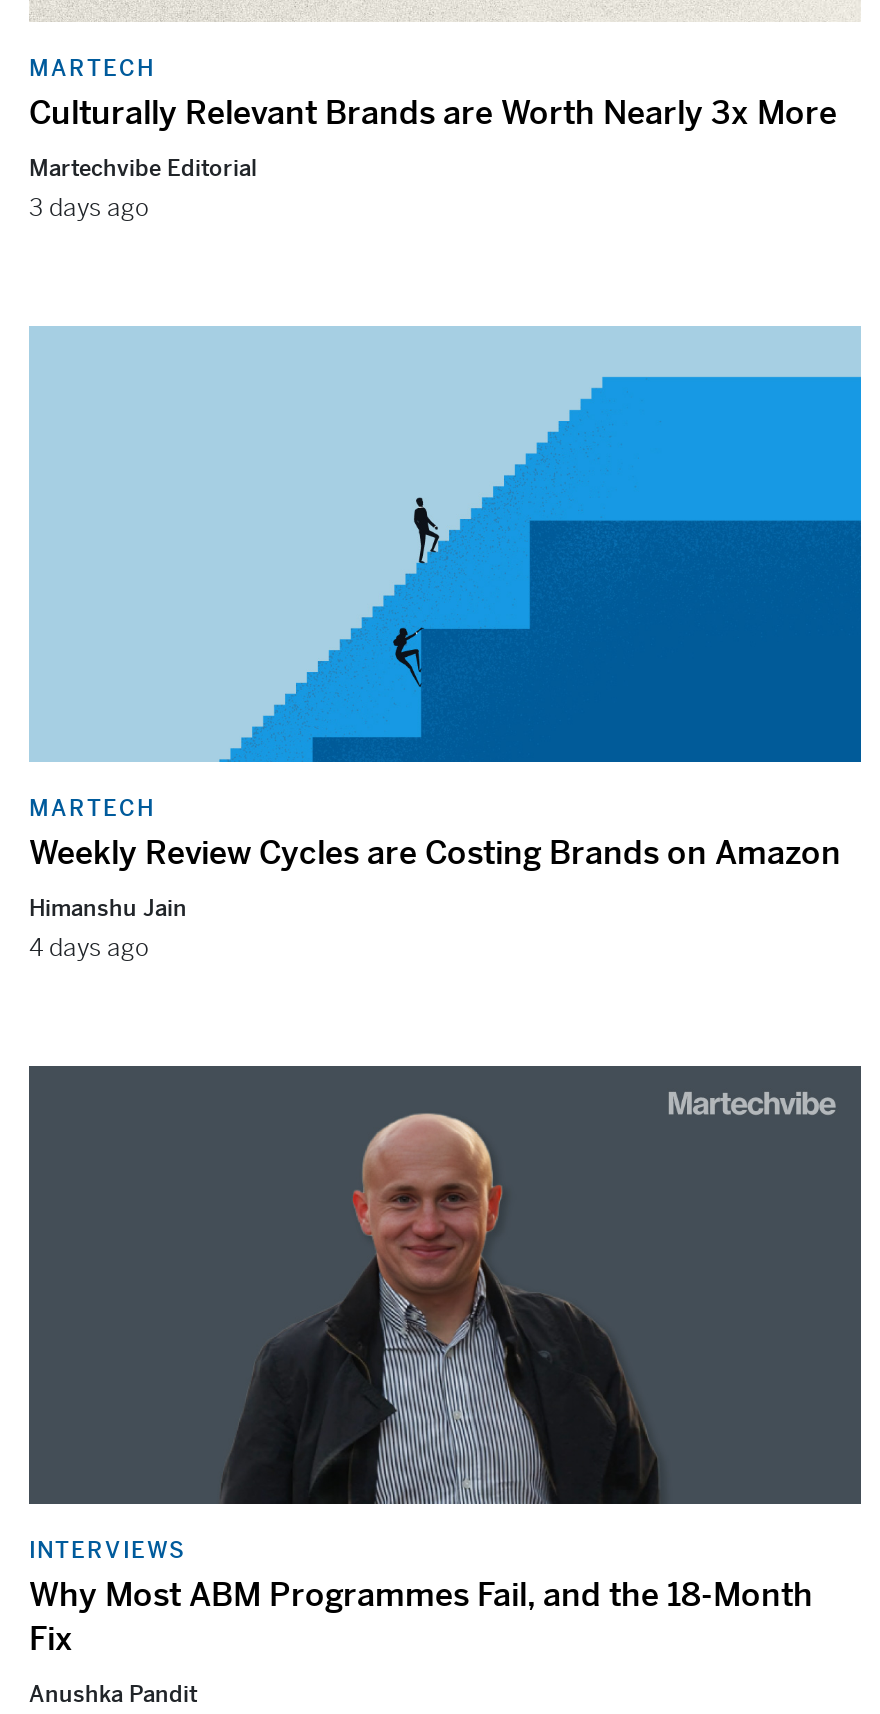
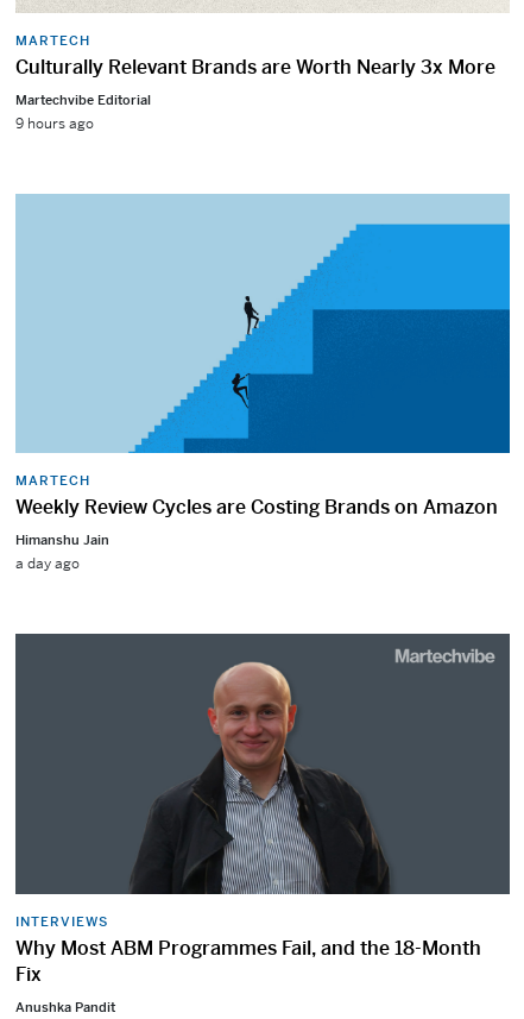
- 3 days ago
+ 9 hours ago

- 4 days ago
+ a day ago
